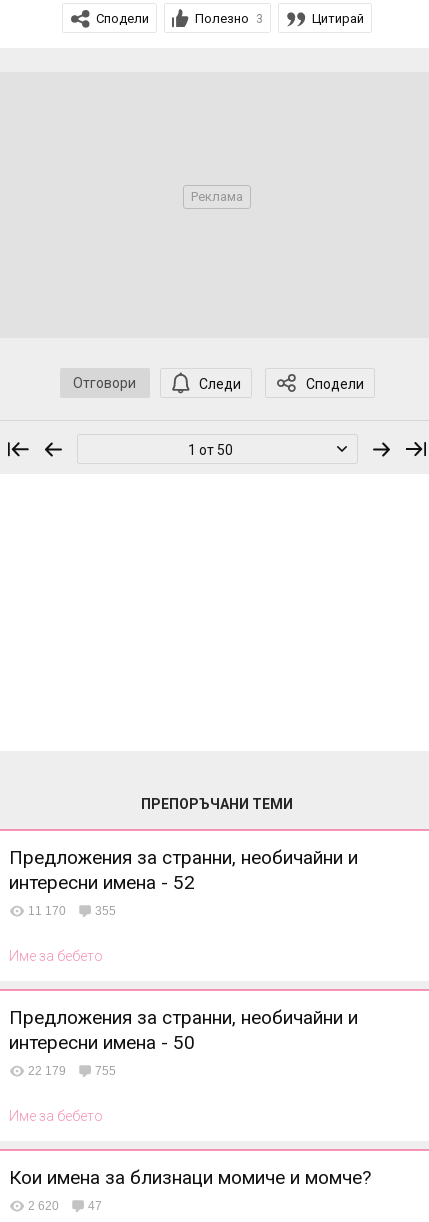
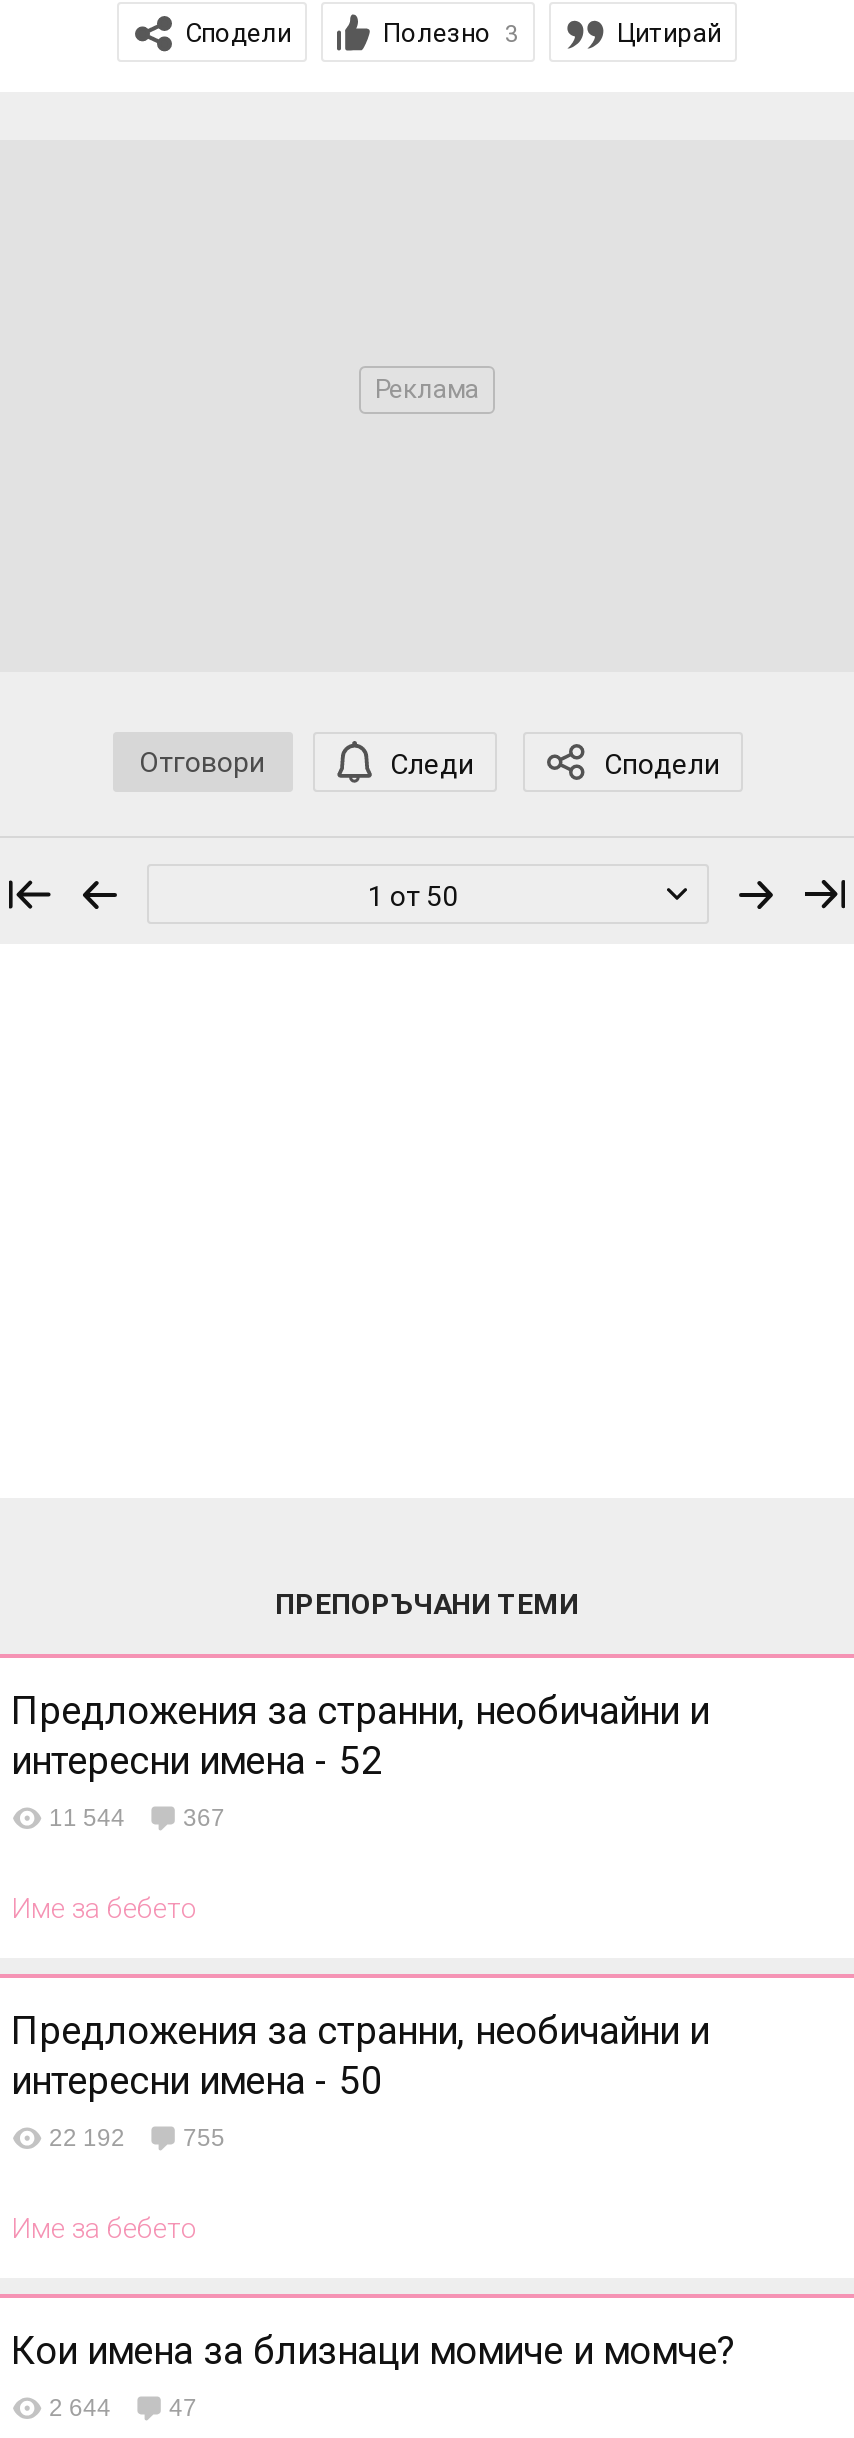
- 11 170
+ 11 544

- 355
+ 367

- 22 179
+ 22 192

- 2 620
+ 2 644
